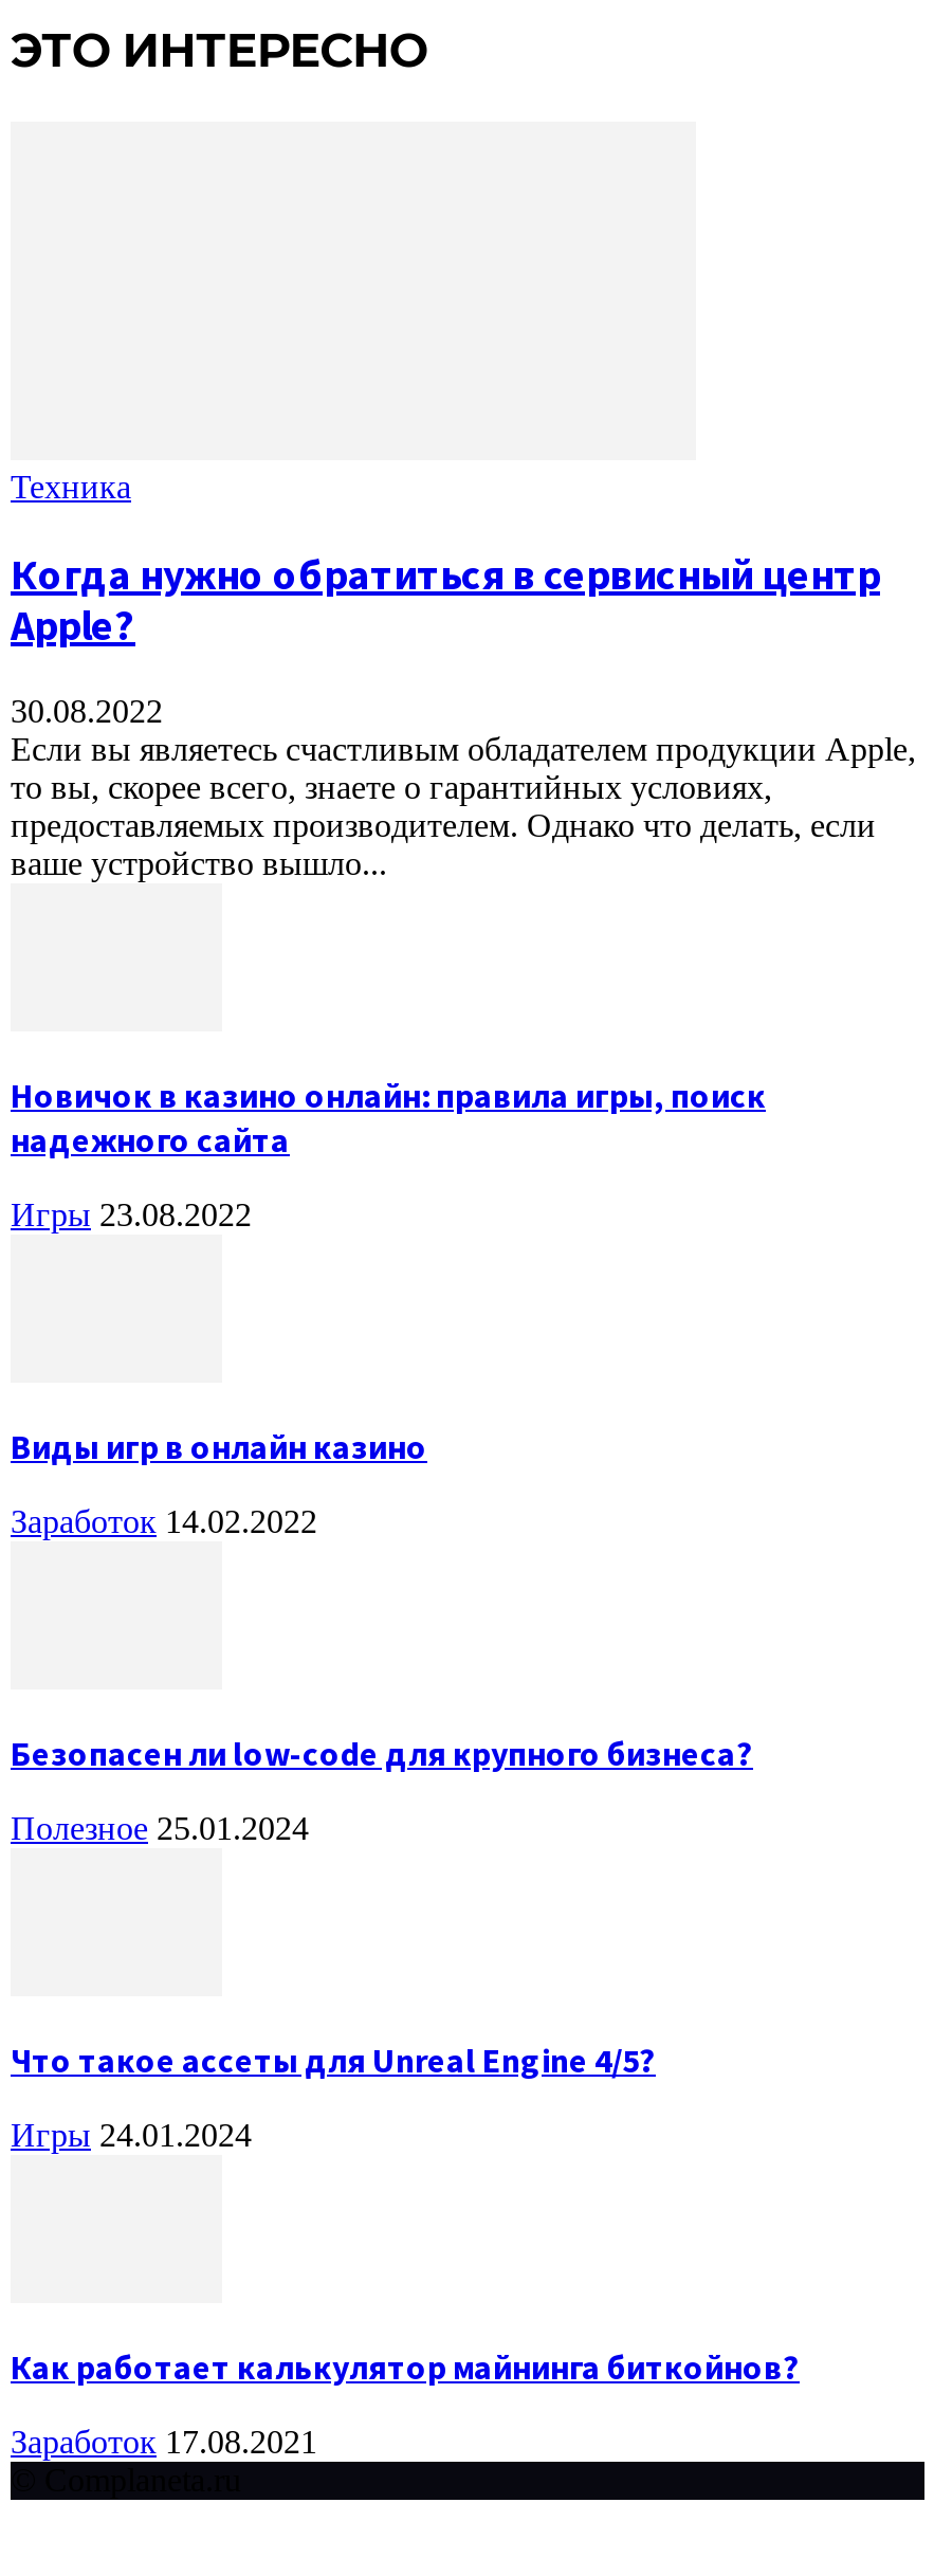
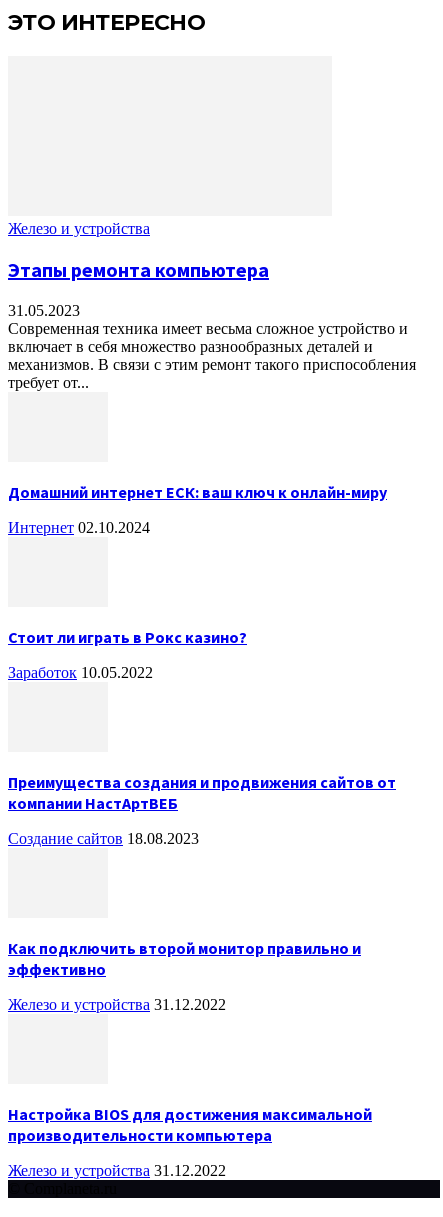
- Техника
+ Железо и устройства

- Когда нужно обратиться в сервисный центр
- Apple?
+ Этапы ремонта компьютера

- 30.08.2022
- Если вы являетесь счастливым обладателем продукции Apple,
- то вы, скорее всего, знаете о гарантийных условиях,
- предоставляемых производителем. Однако что делать, если
- ваше устройство вышло...
+ 31.05.2023
+ Современная техника имеет весьма сложное устройство и
+ включает в себя множество разнообразных деталей и
+ механизмов. В связи с этим ремонт такого приспособления
+ требует от...

- Новичок в казино онлайн: правила игры, поиск
- надежного сайта
+ Домашний интернет ЕСК: ваш ключ к онлайн-миру

- Игры 23.08.2022
+ Интернет 02.10.2024

- Виды игр в онлайн казино
+ Стоит ли играть в Рокс казино?

- Заработок 14.02.2022
+ Заработок 10.05.2022

- Безопасен ли low-code для крупного бизнеса?
+ Преимущества создания и продвижения сайтов от
+ компании НастАртВЕБ

- Полезное 25.01.2024
+ Создание сайтов 18.08.2023

- Что такое ассеты для Unreal Engine 4/5?
+ Как подключить второй монитор правильно и
+ эффективно

- Игры 24.01.2024
+ Железо и устройства 31.12.2022

- Как работает калькулятор майнинга биткойнов?
+ Настройка BIOS для достижения максимальной
+ производительности компьютера

- Заработок 17.08.2021
+ Железо и устройства 31.12.2022
